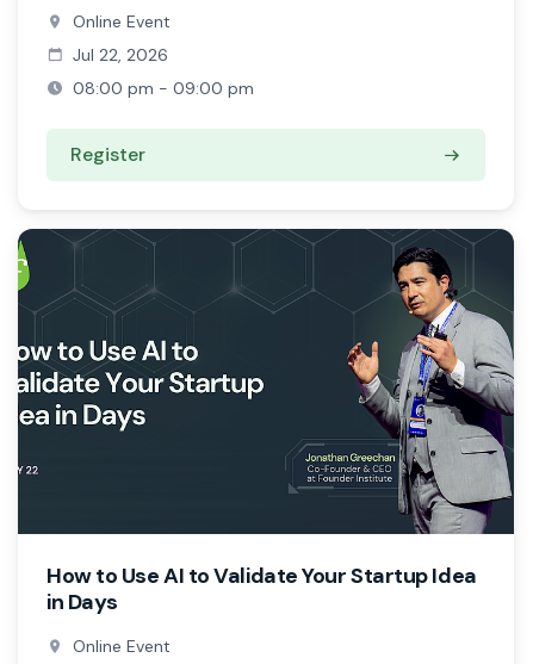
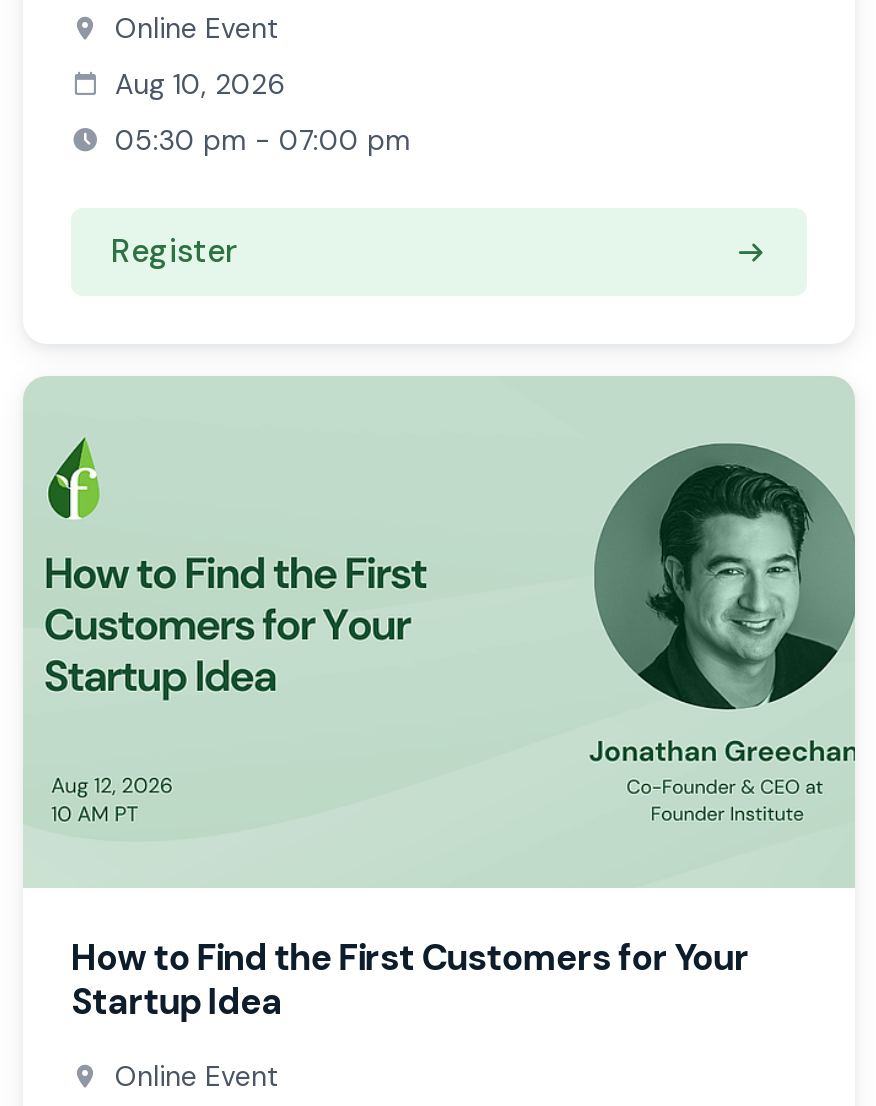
- Jul 22, 2026
+ Aug 10, 2026

- 08:00 pm - 09:00 pm
+ 05:30 pm - 07:00 pm

- [image]
- How to Use AI to Validate Your Startup Idea
- in Days
+ [image]
+ How to Find the First Customers for Your
+ Startup Idea
